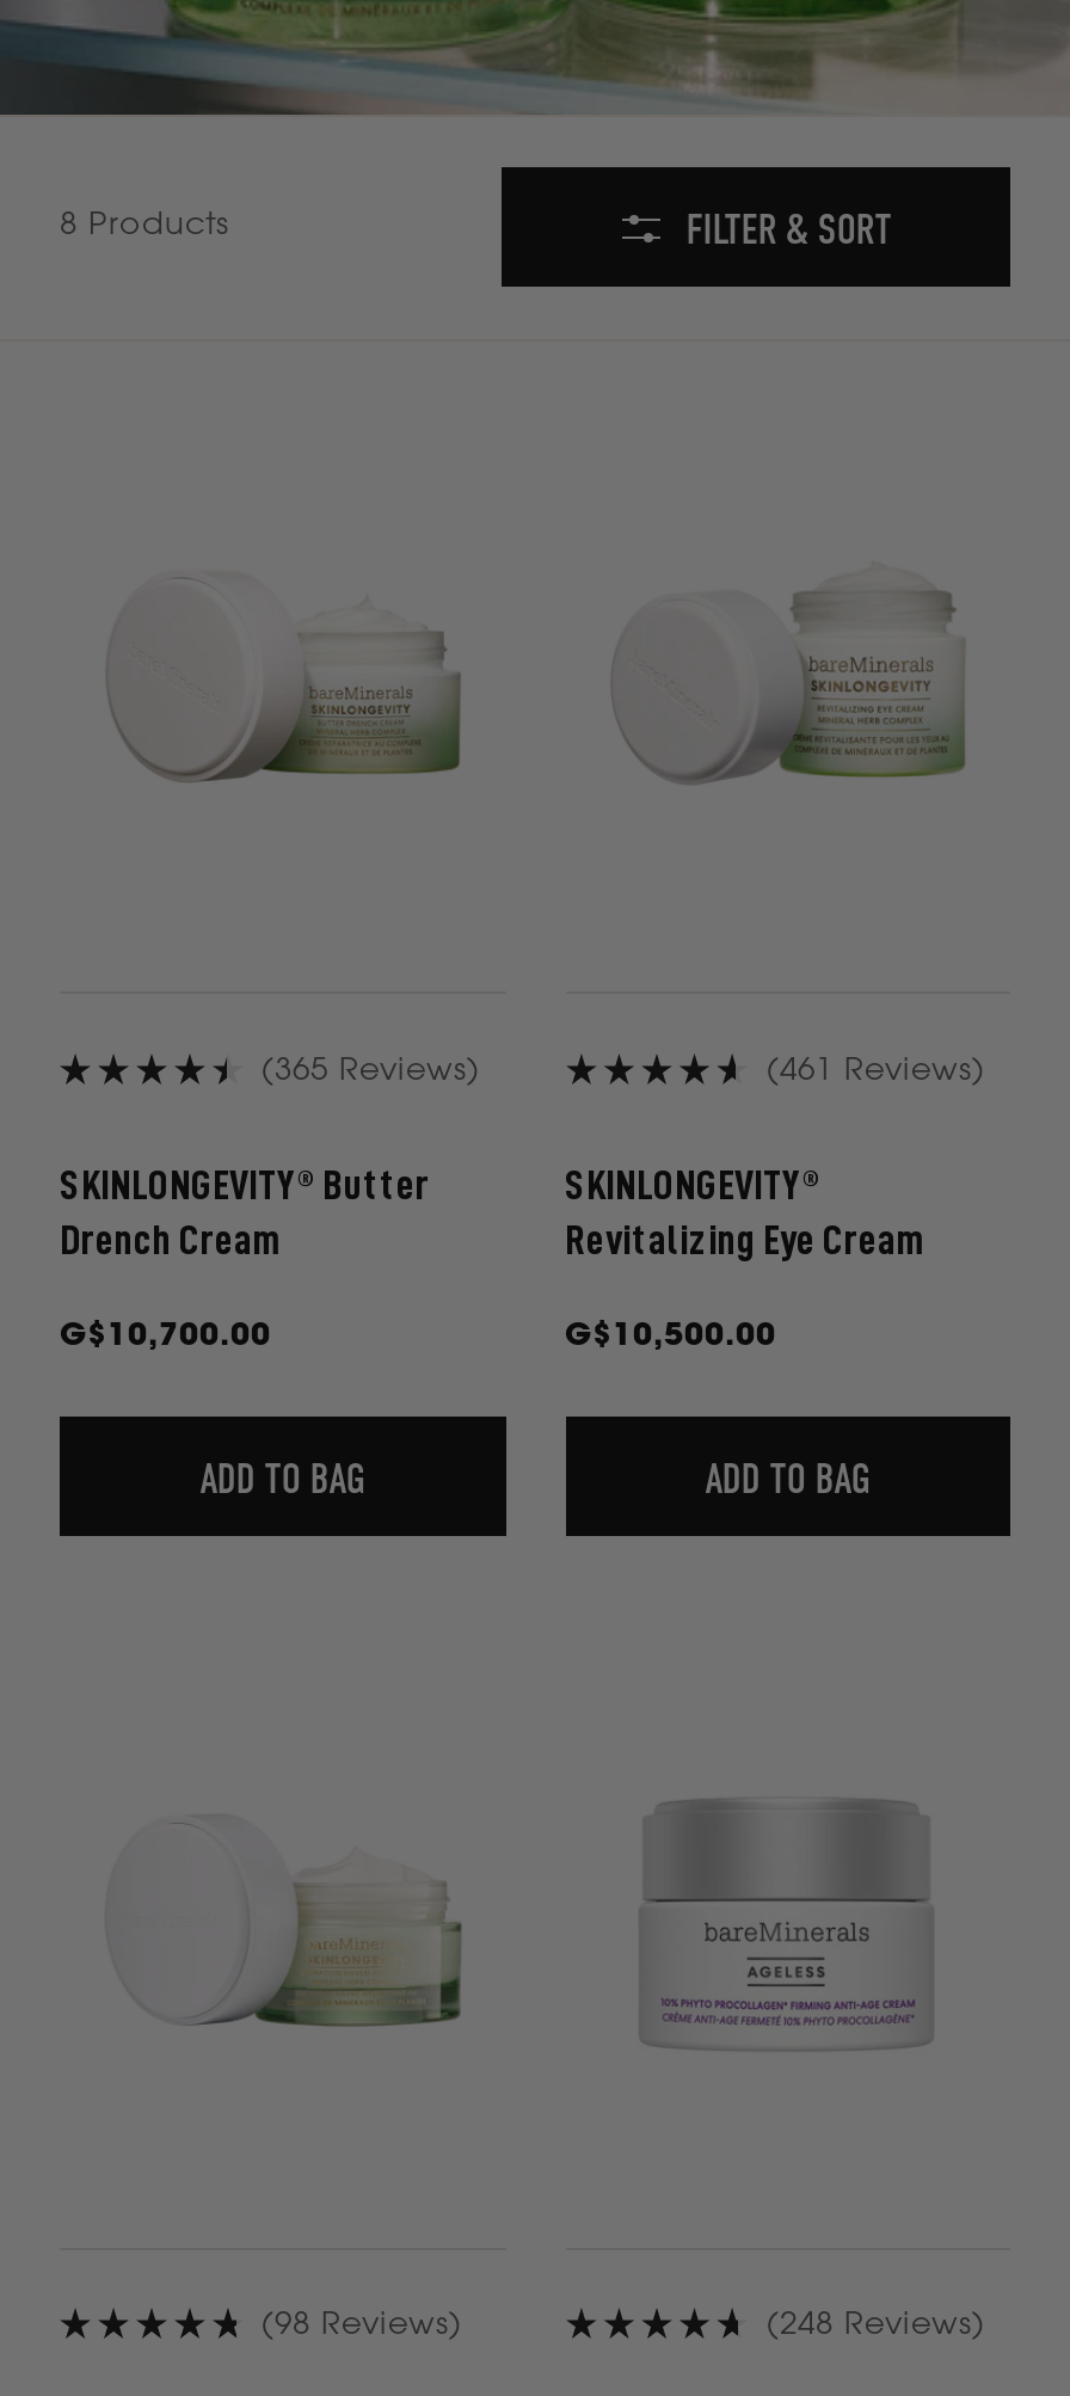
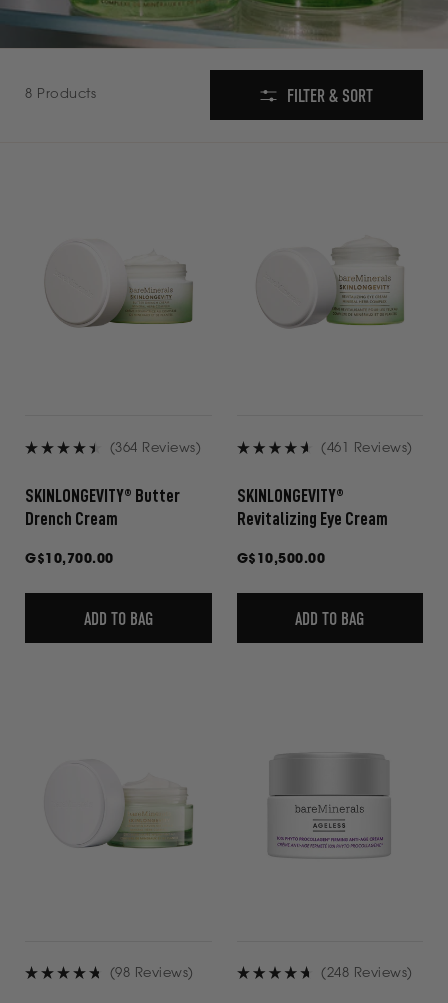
- (365 Reviews)
+ (364 Reviews)
